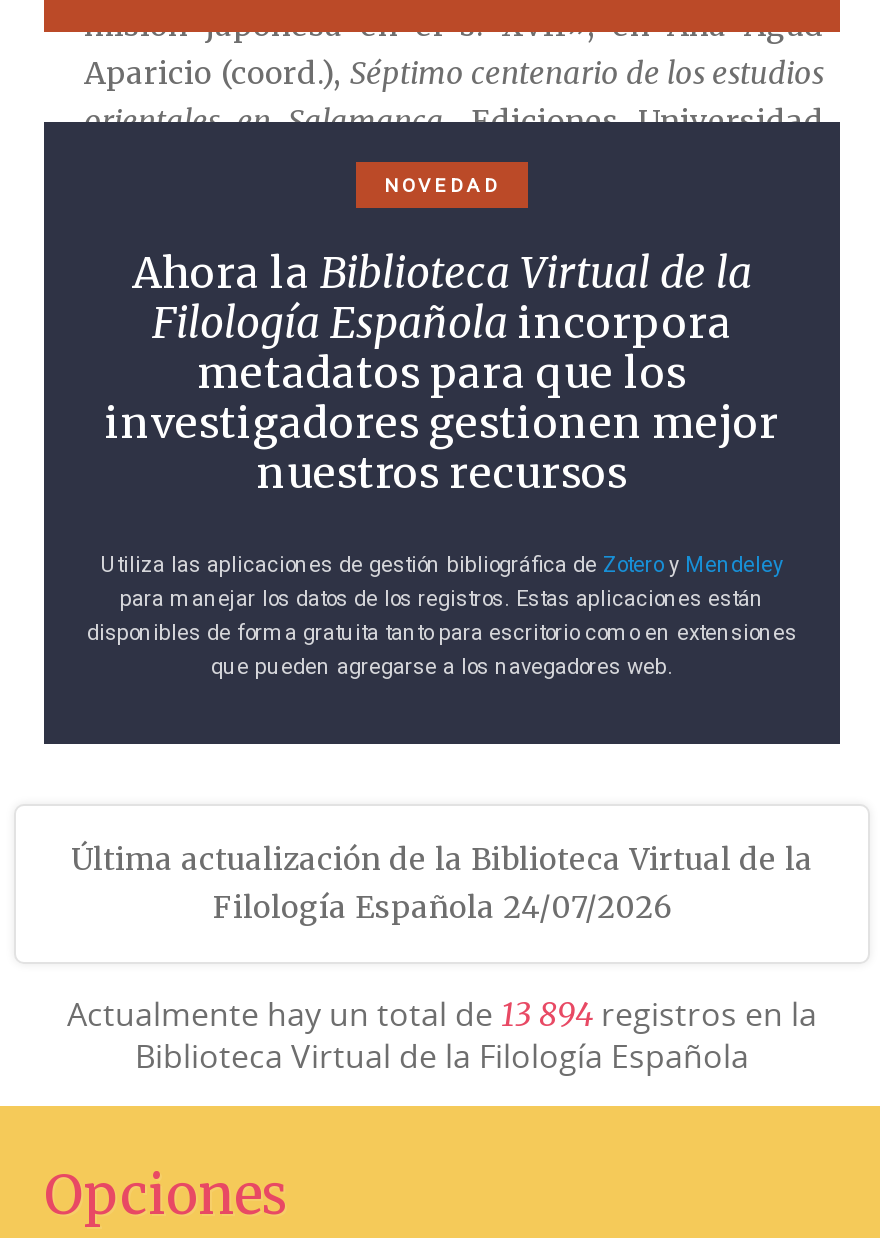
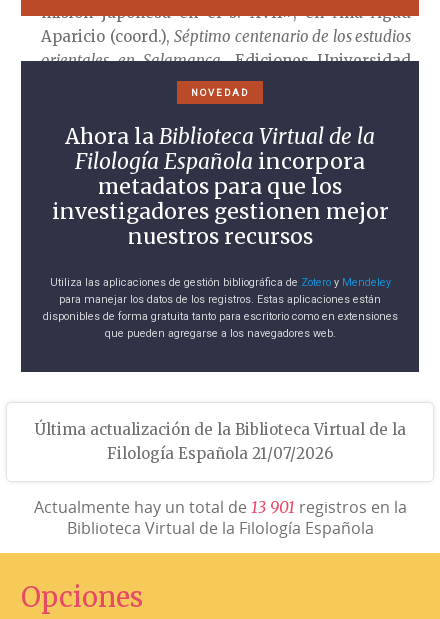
- Filología Española 24/07/2026
+ Filología Española 21/07/2026

- Actualmente hay un total de 13 894 registros en la
+ Actualmente hay un total de 13 901 registros en la
